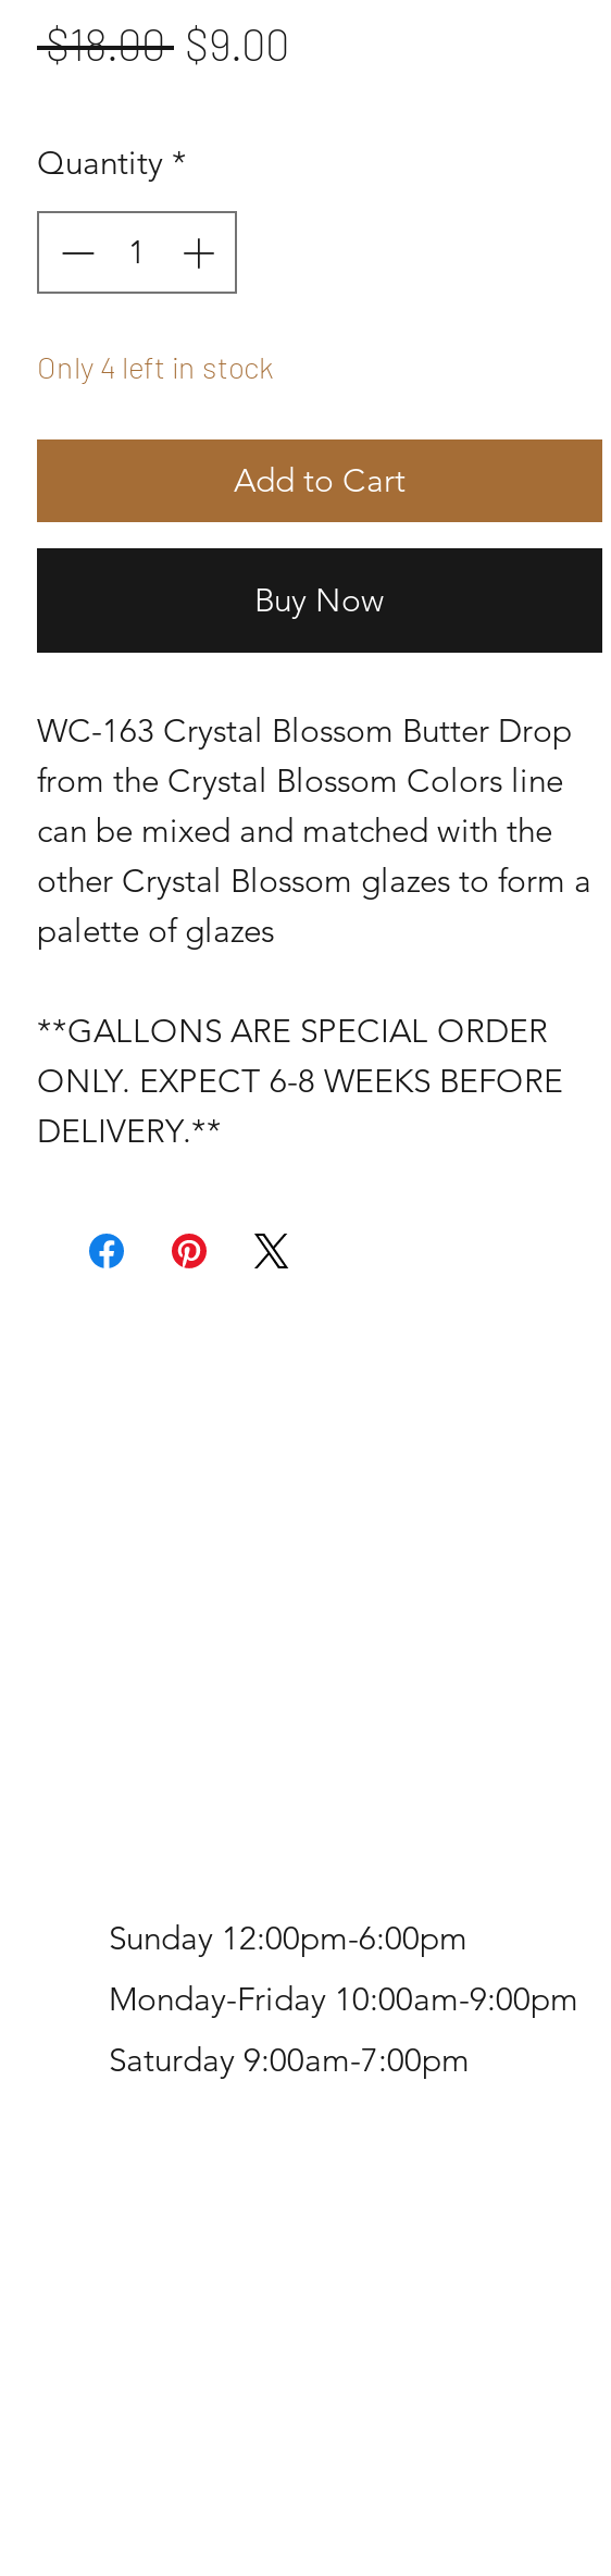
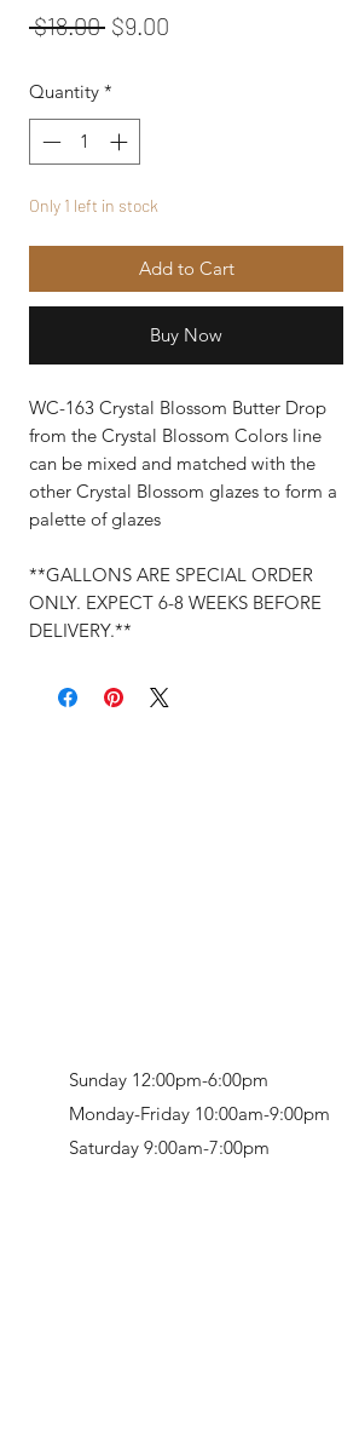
- Only 4 left in stock
+ Only 1 left in stock
